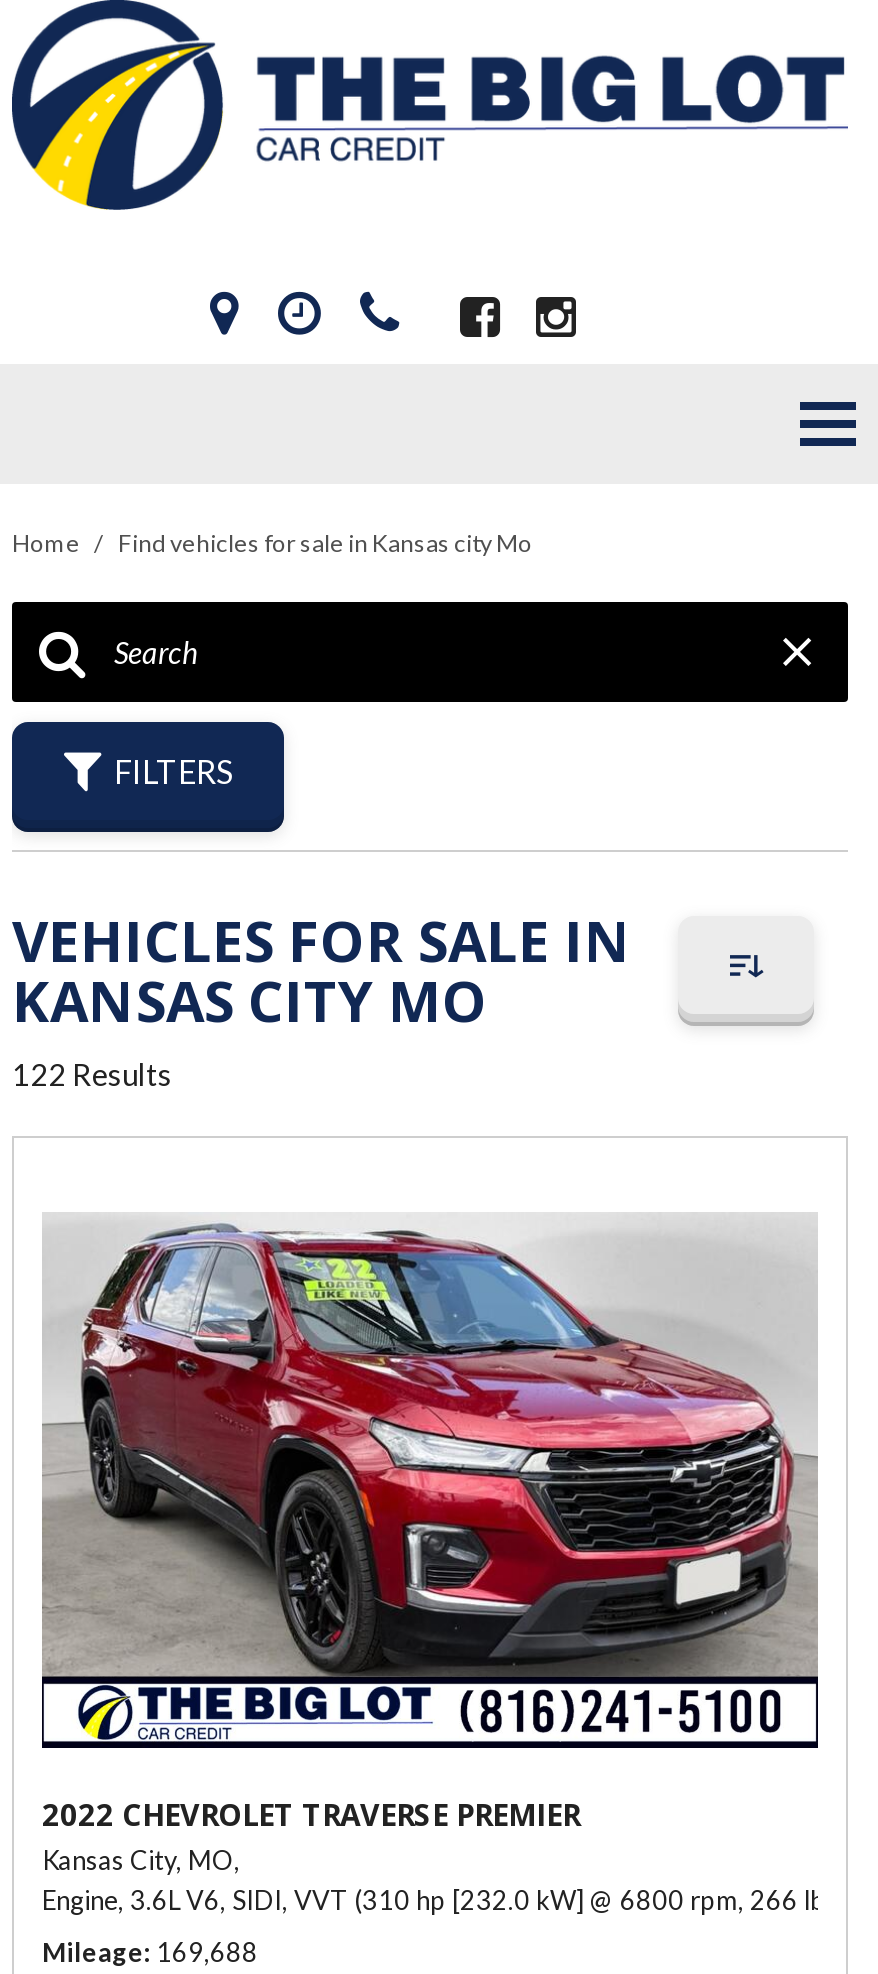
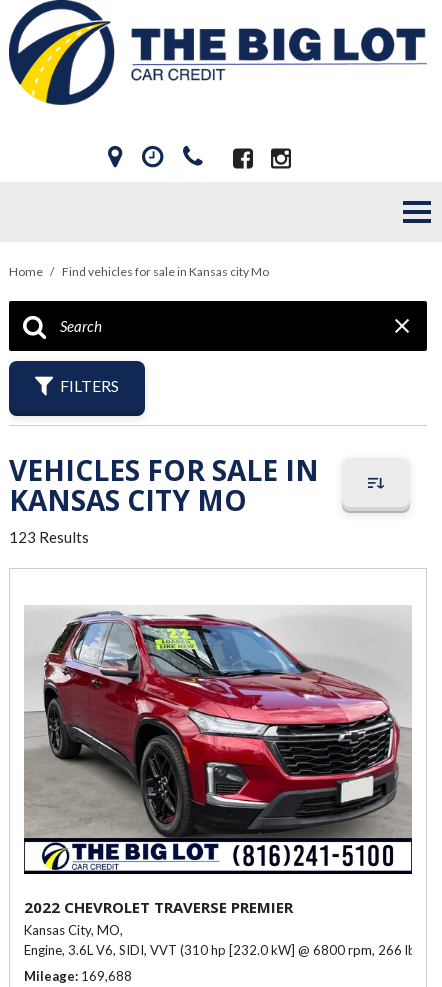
- 122 Results
+ 123 Results
